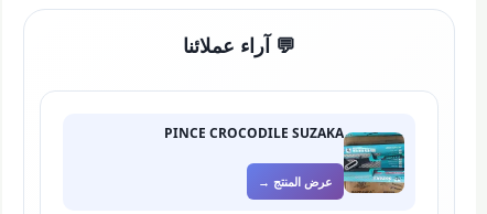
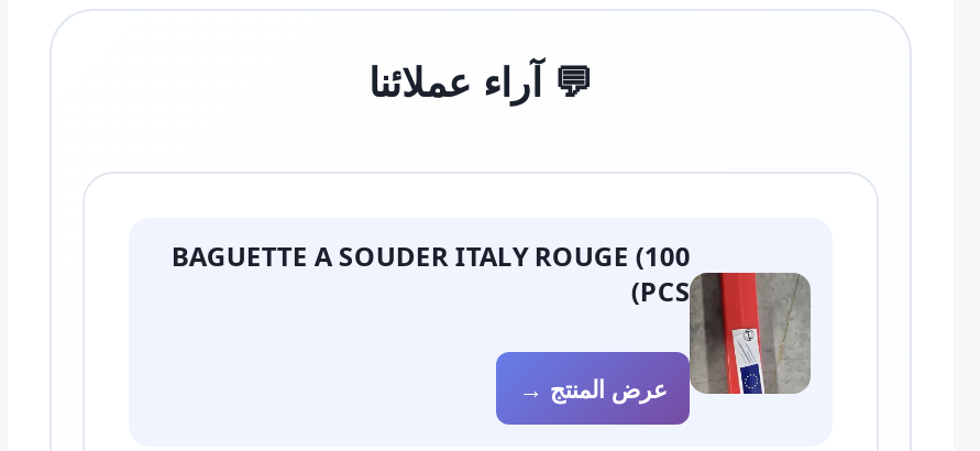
- [image]
- PINCE CROCODILE SUZAKA
+ [image]
+ BAGUETTE A SOUDER ITALY ROUGE (100
+ PCS)
